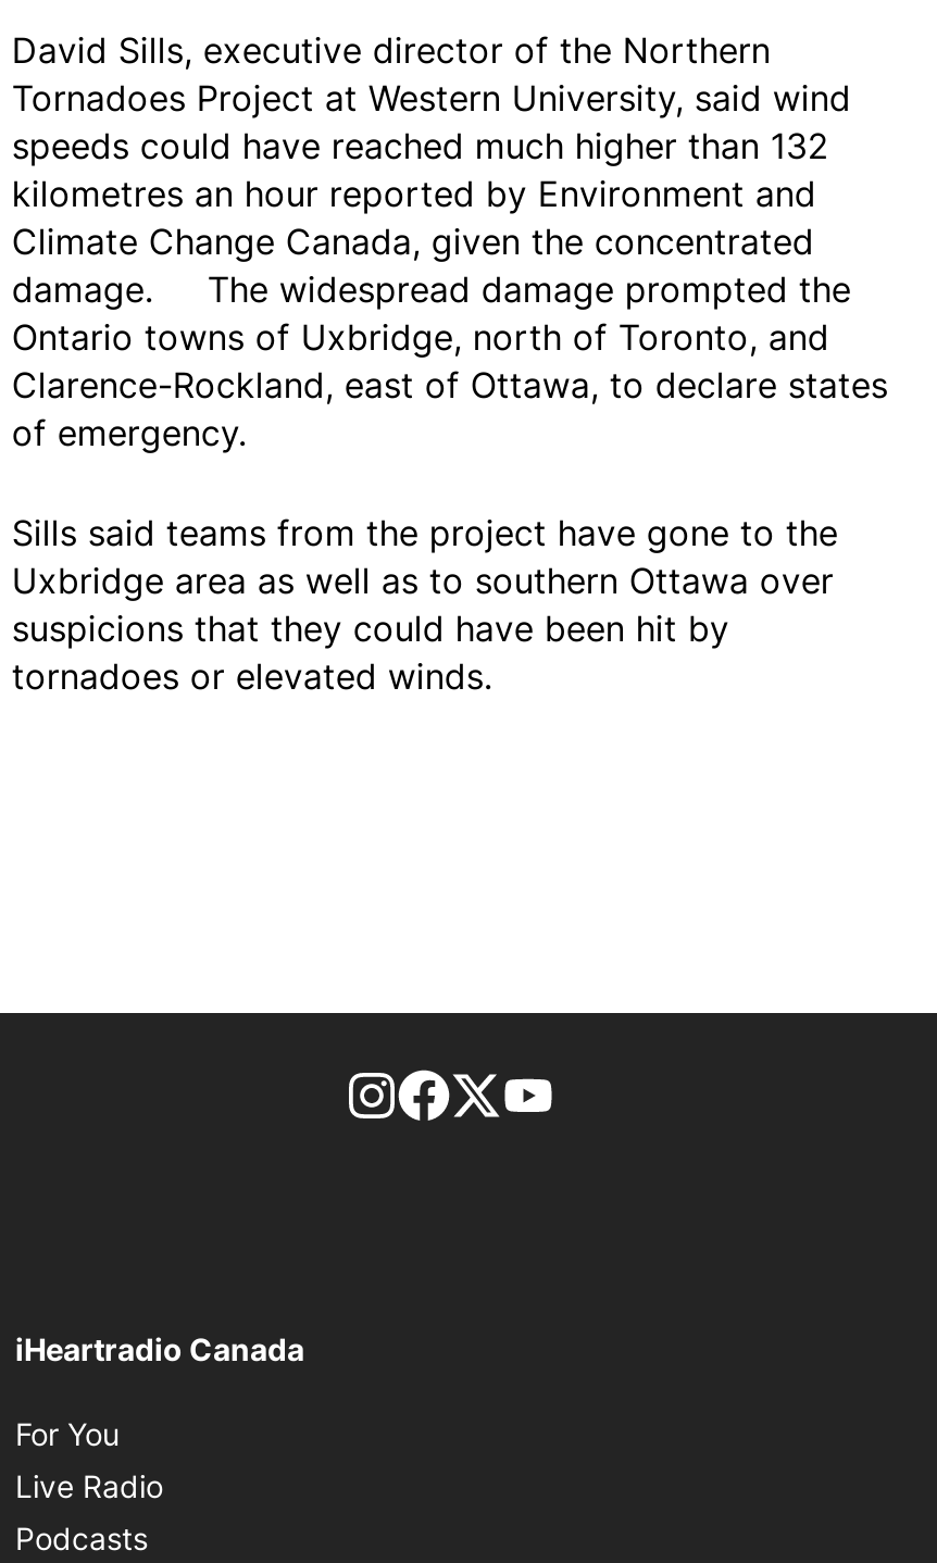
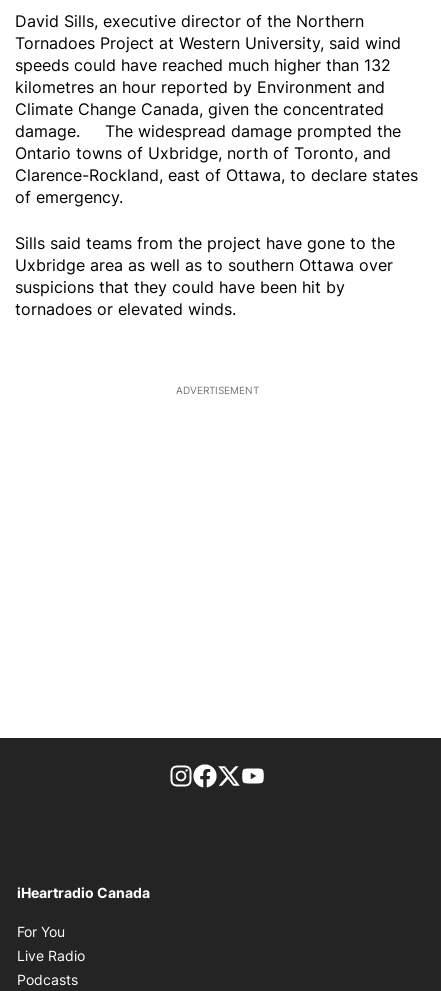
+ ADVERTISEMENT
